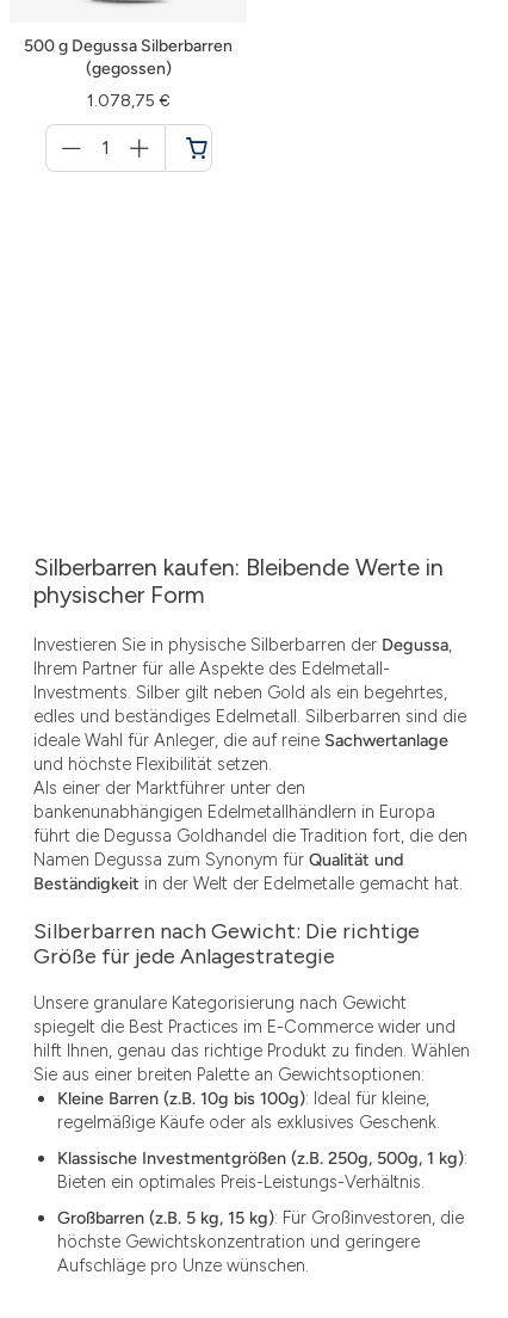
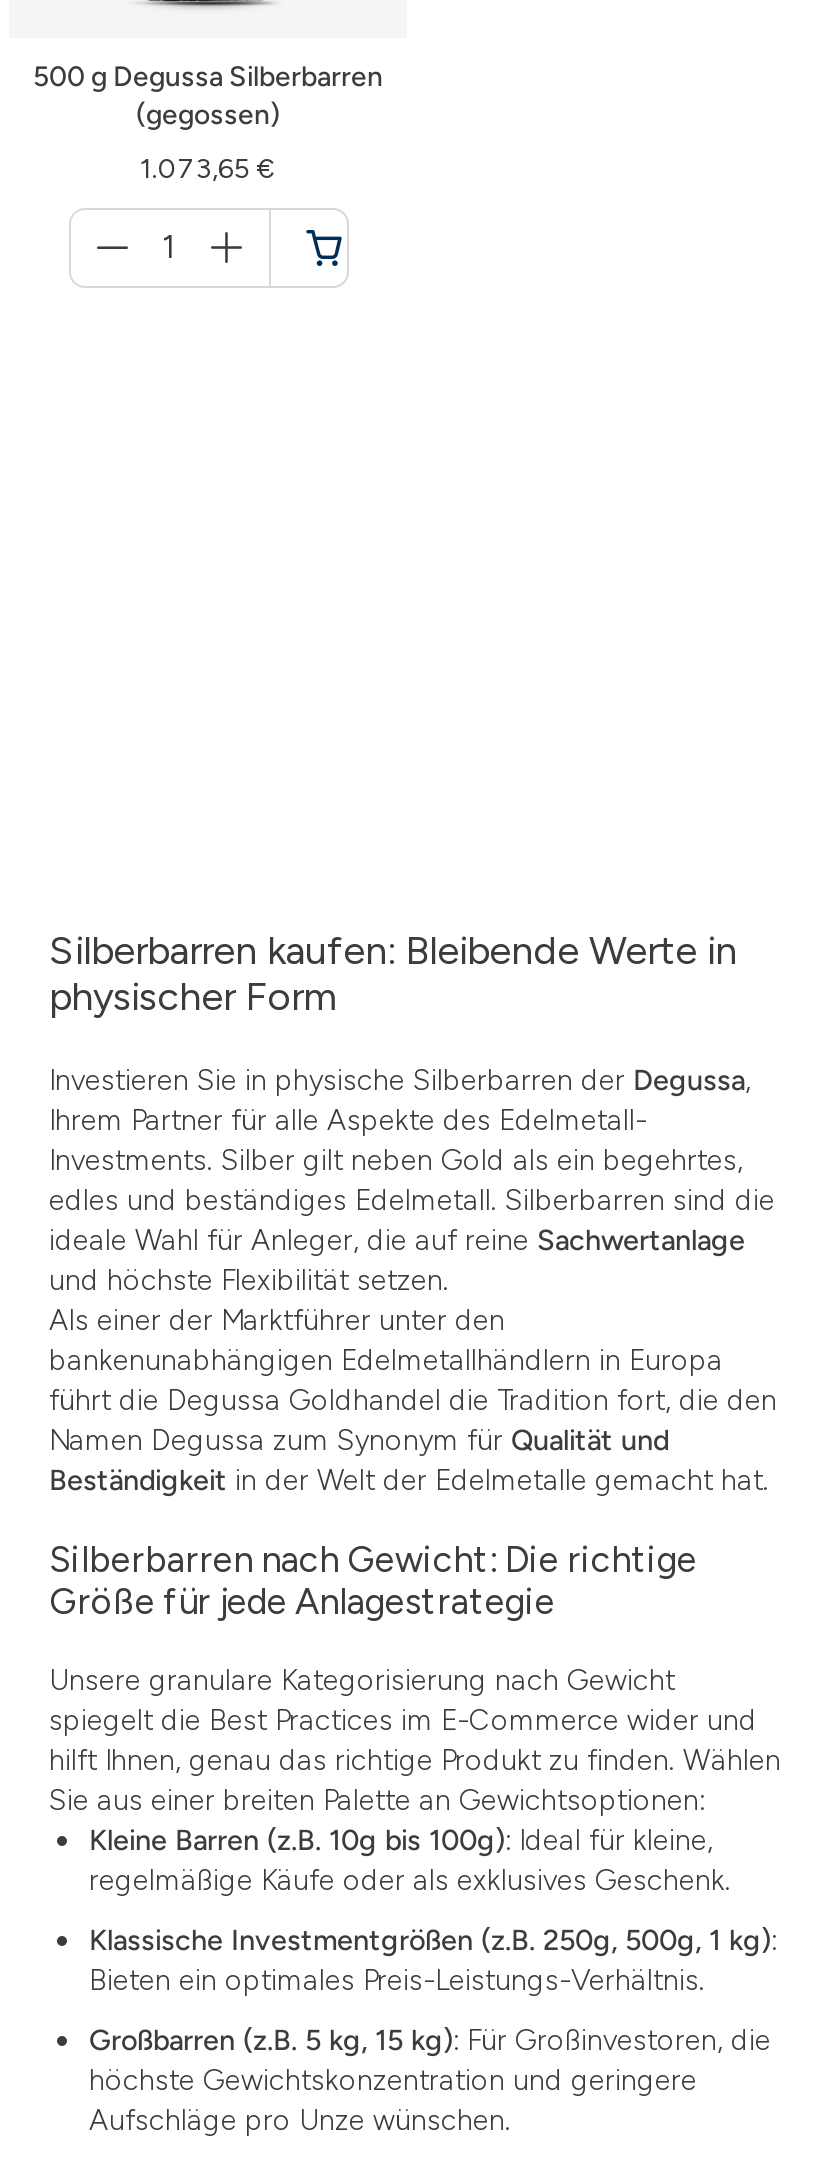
- 1.078,75 €
+ 1.073,65 €
